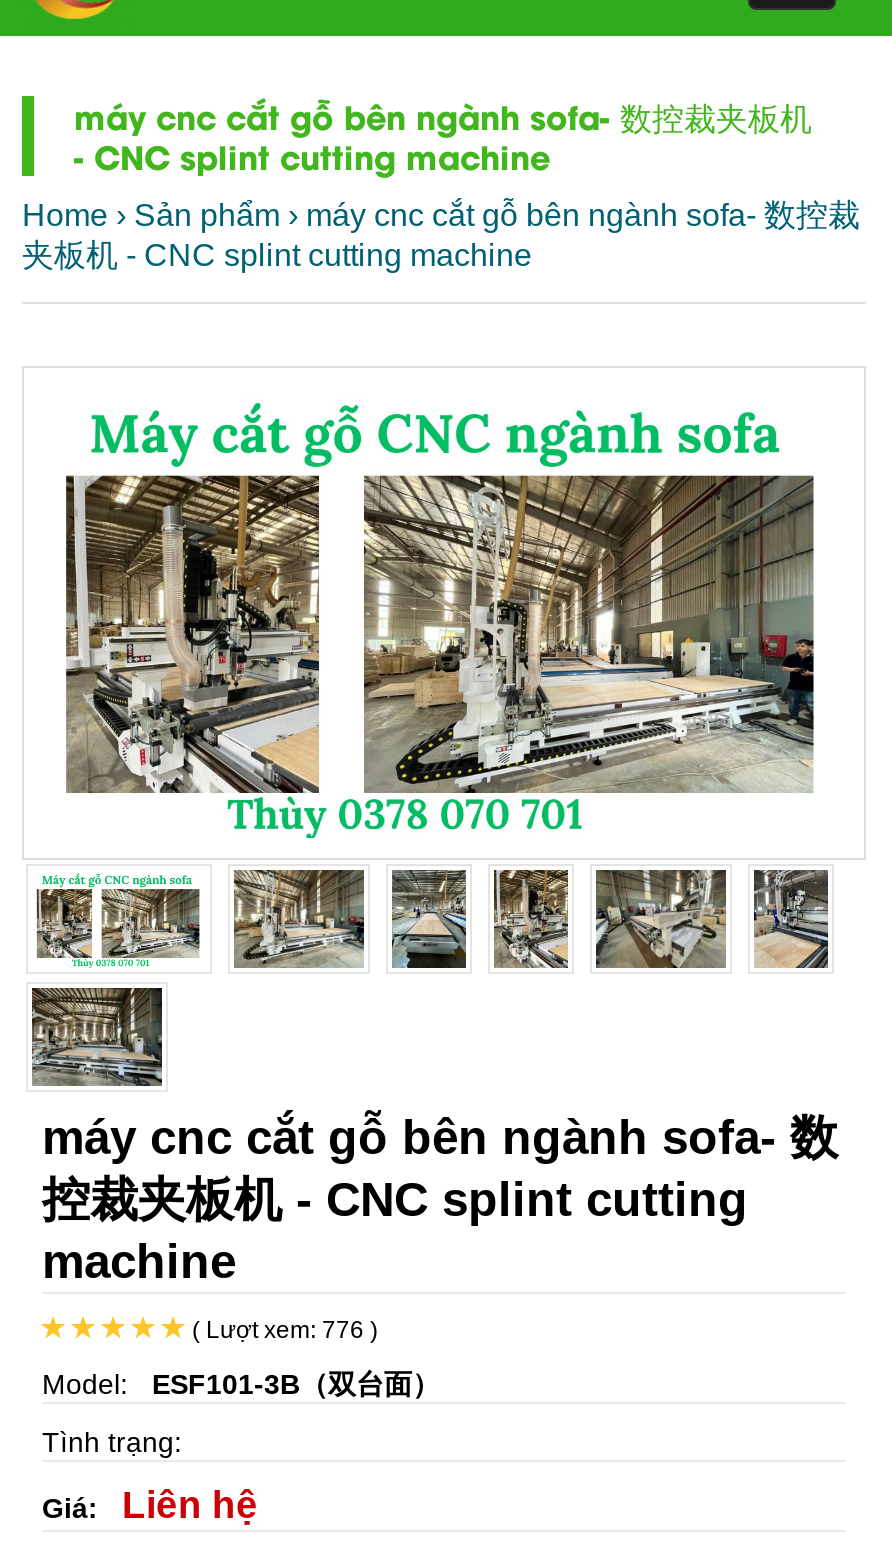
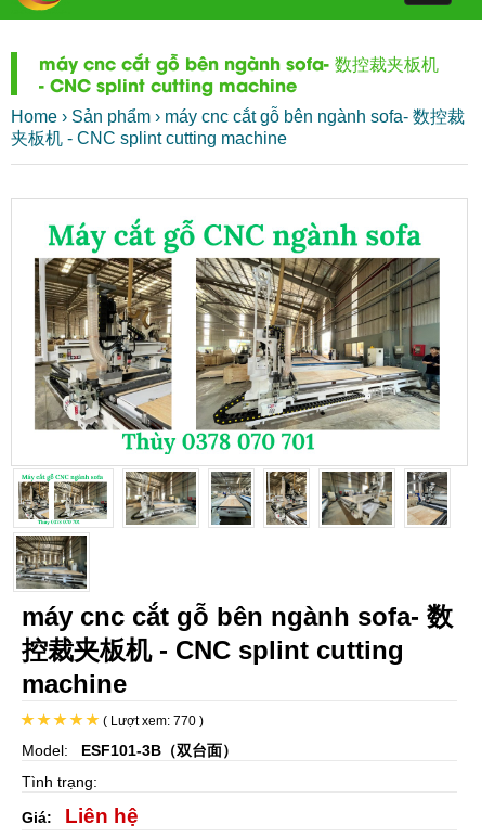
- ( Lượt xem: 776 )
+ ( Lượt xem: 770 )
